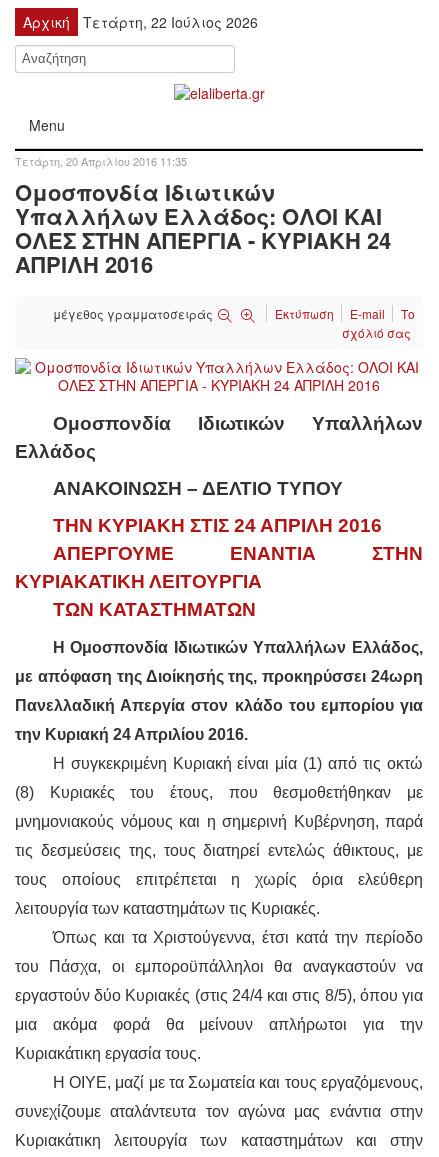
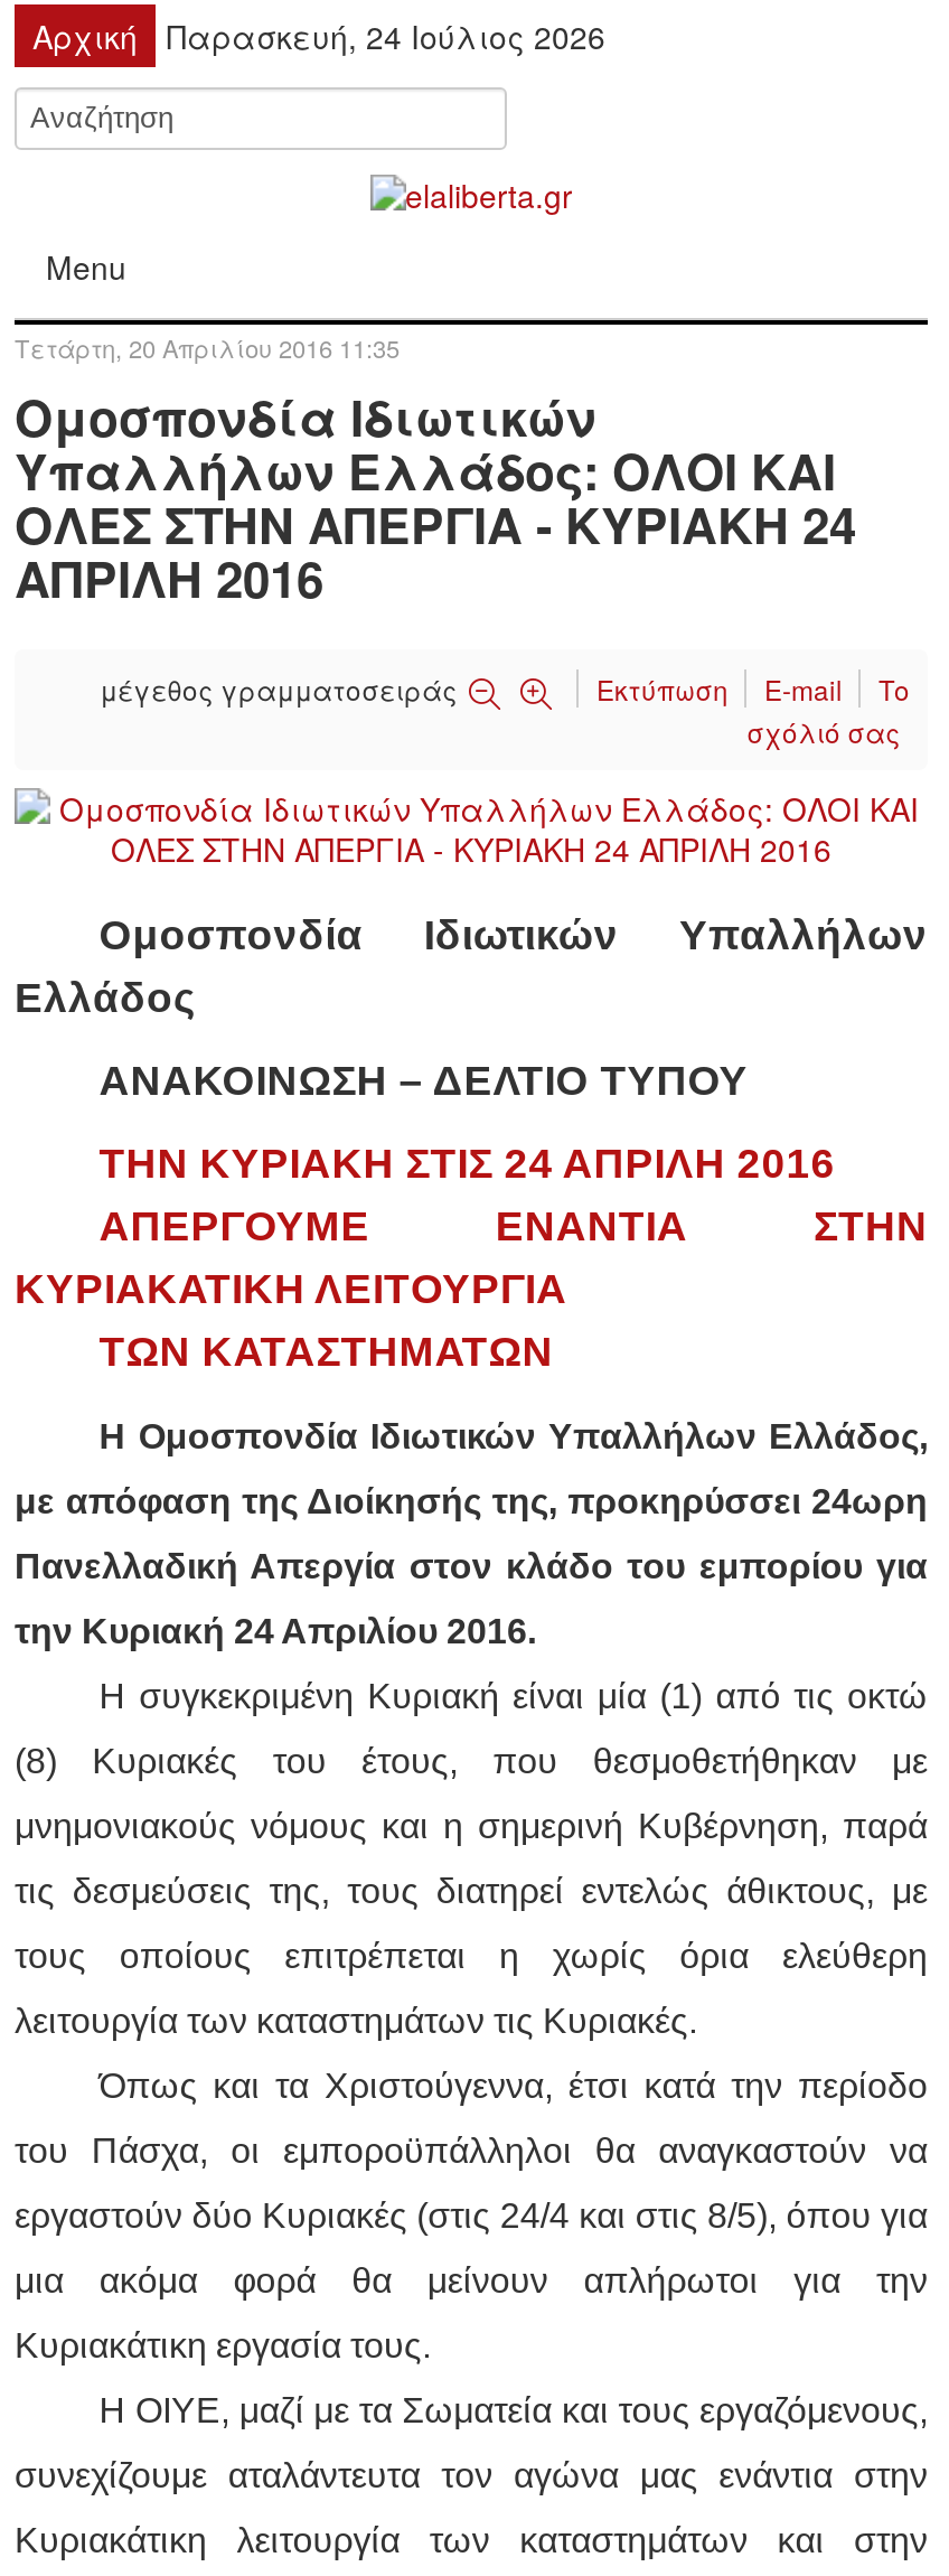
- Τετάρτη, 22 Ιούλιος 2026
+ Παρασκευή, 24 Ιούλιος 2026
